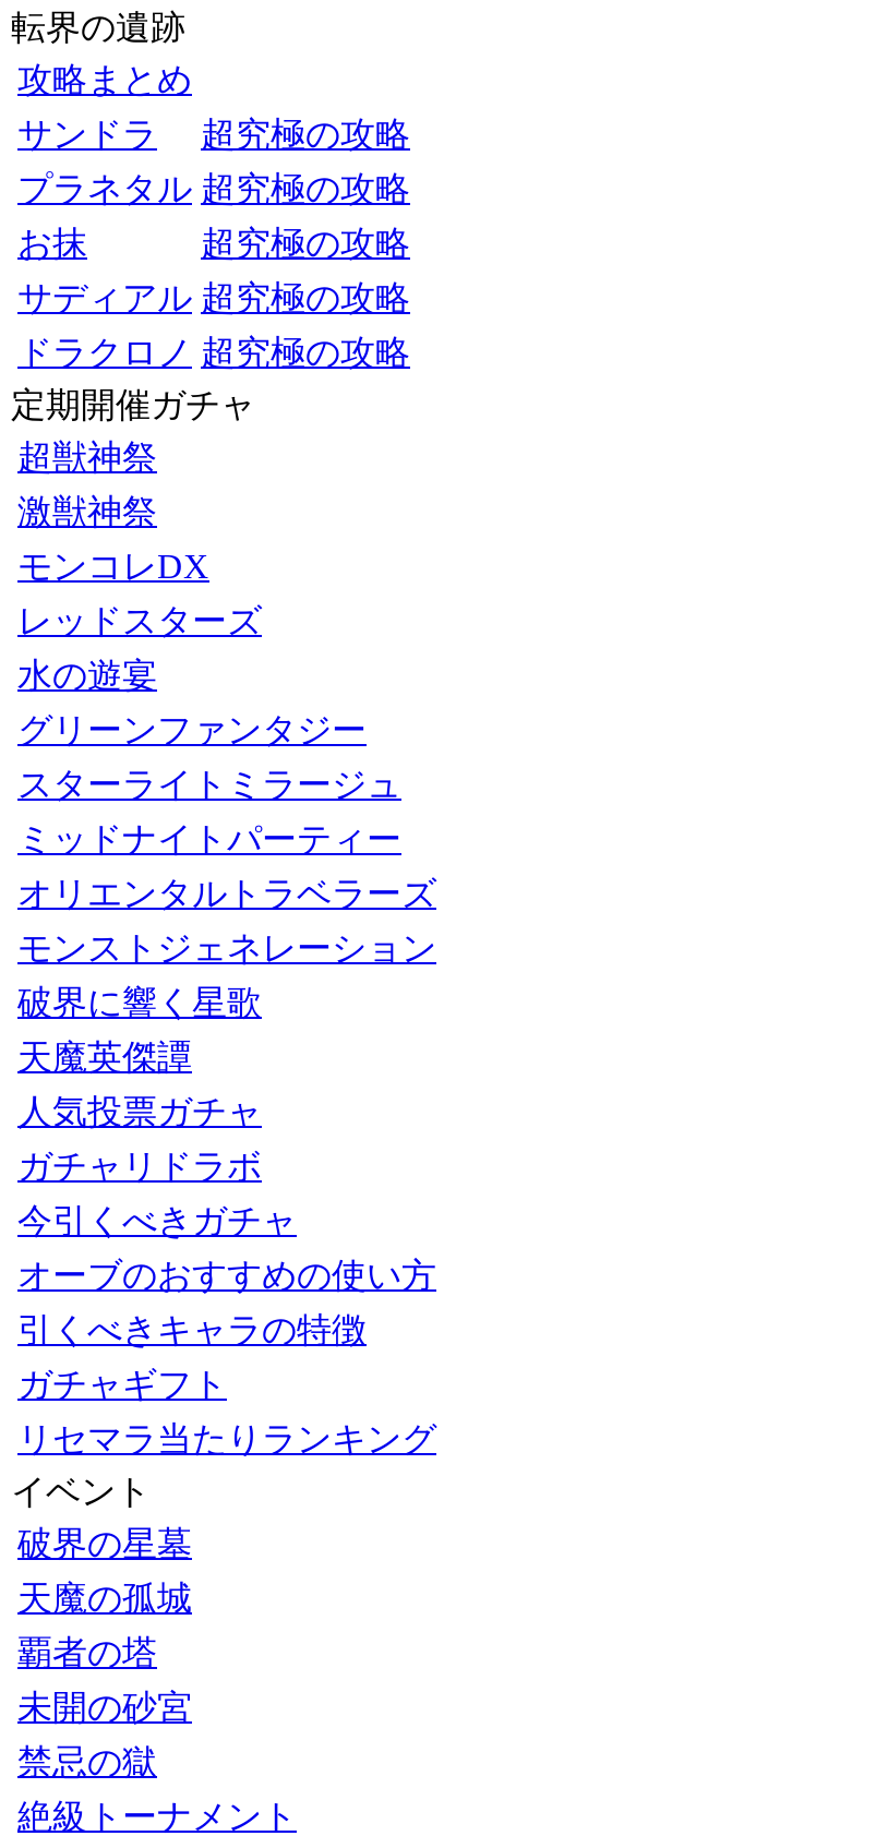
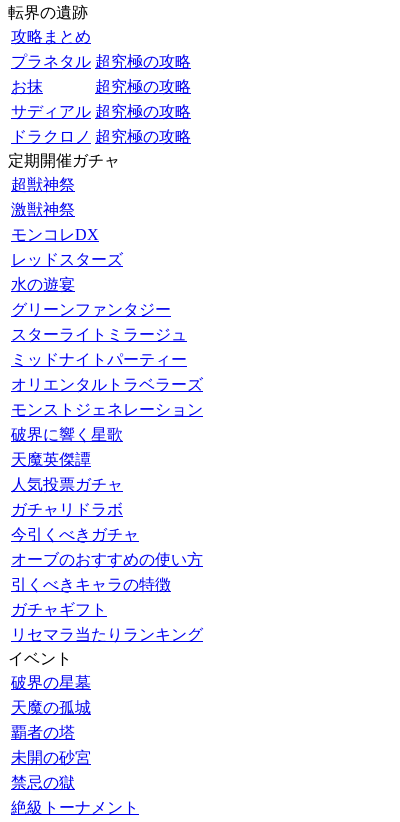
- サンドラ
- 超究極の攻略
